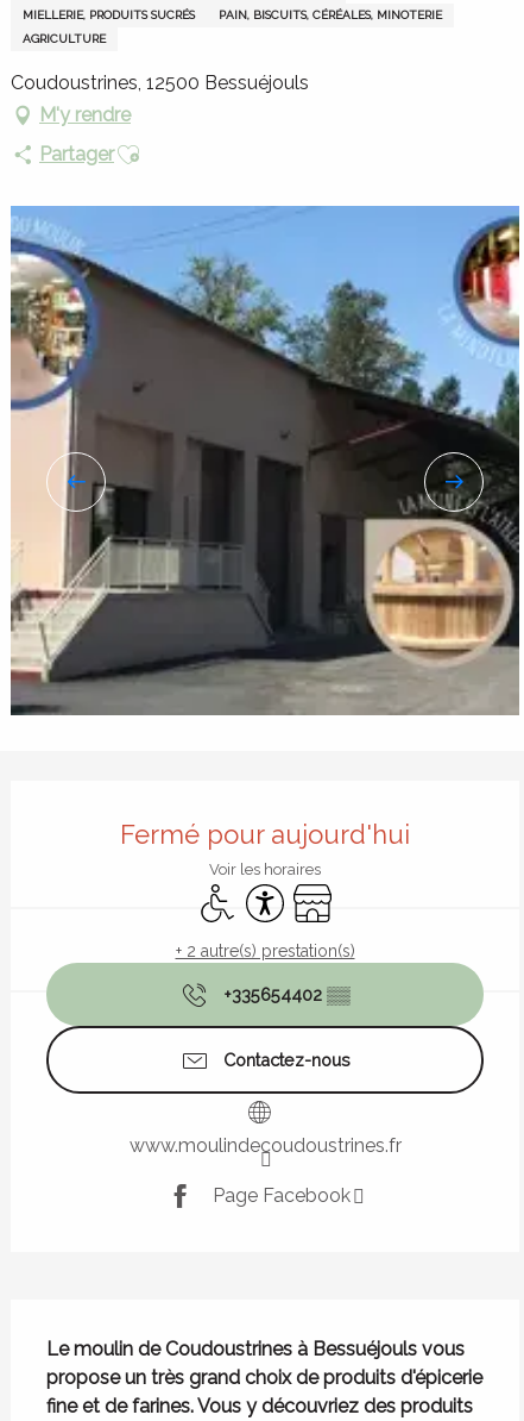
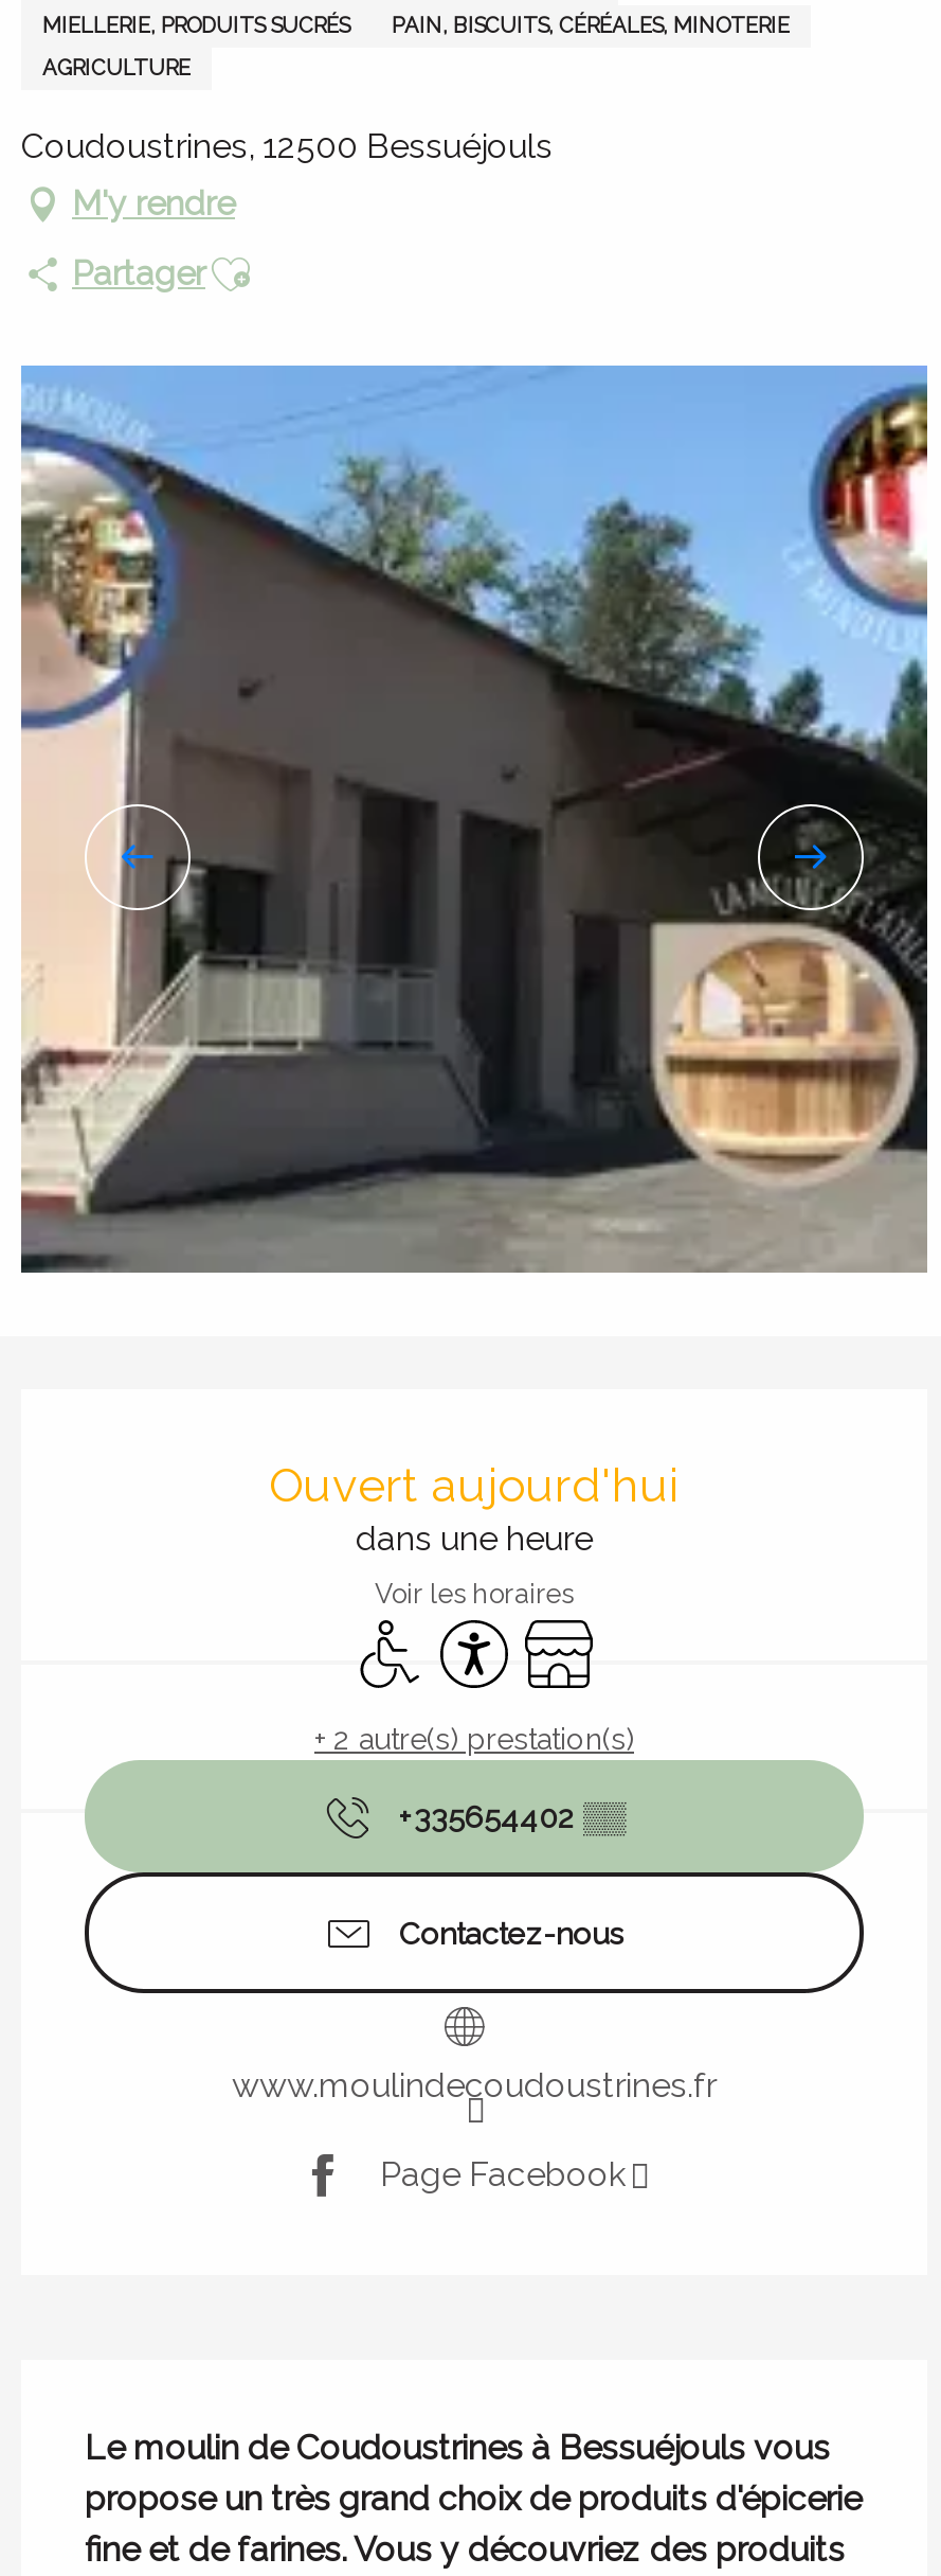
- Fermé pour aujourd'hui
+ Ouvert aujourd'hui
+ dans une heure
